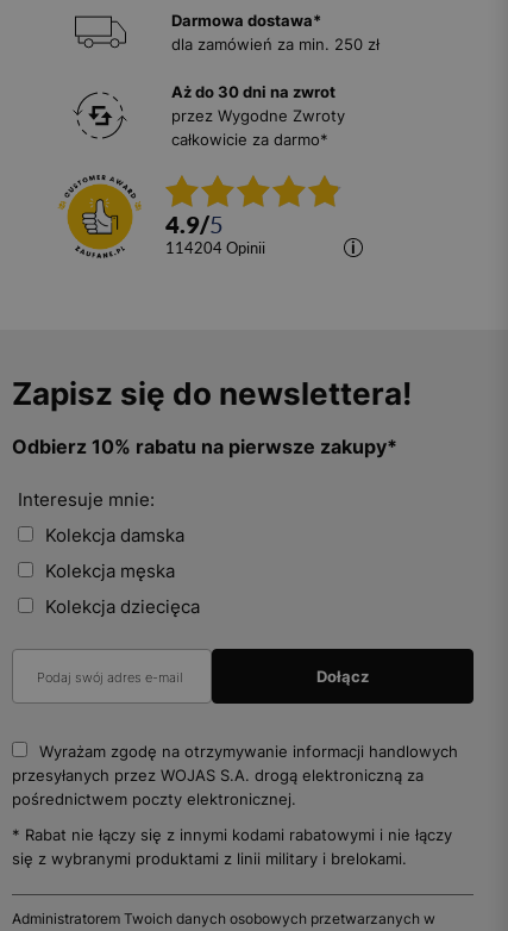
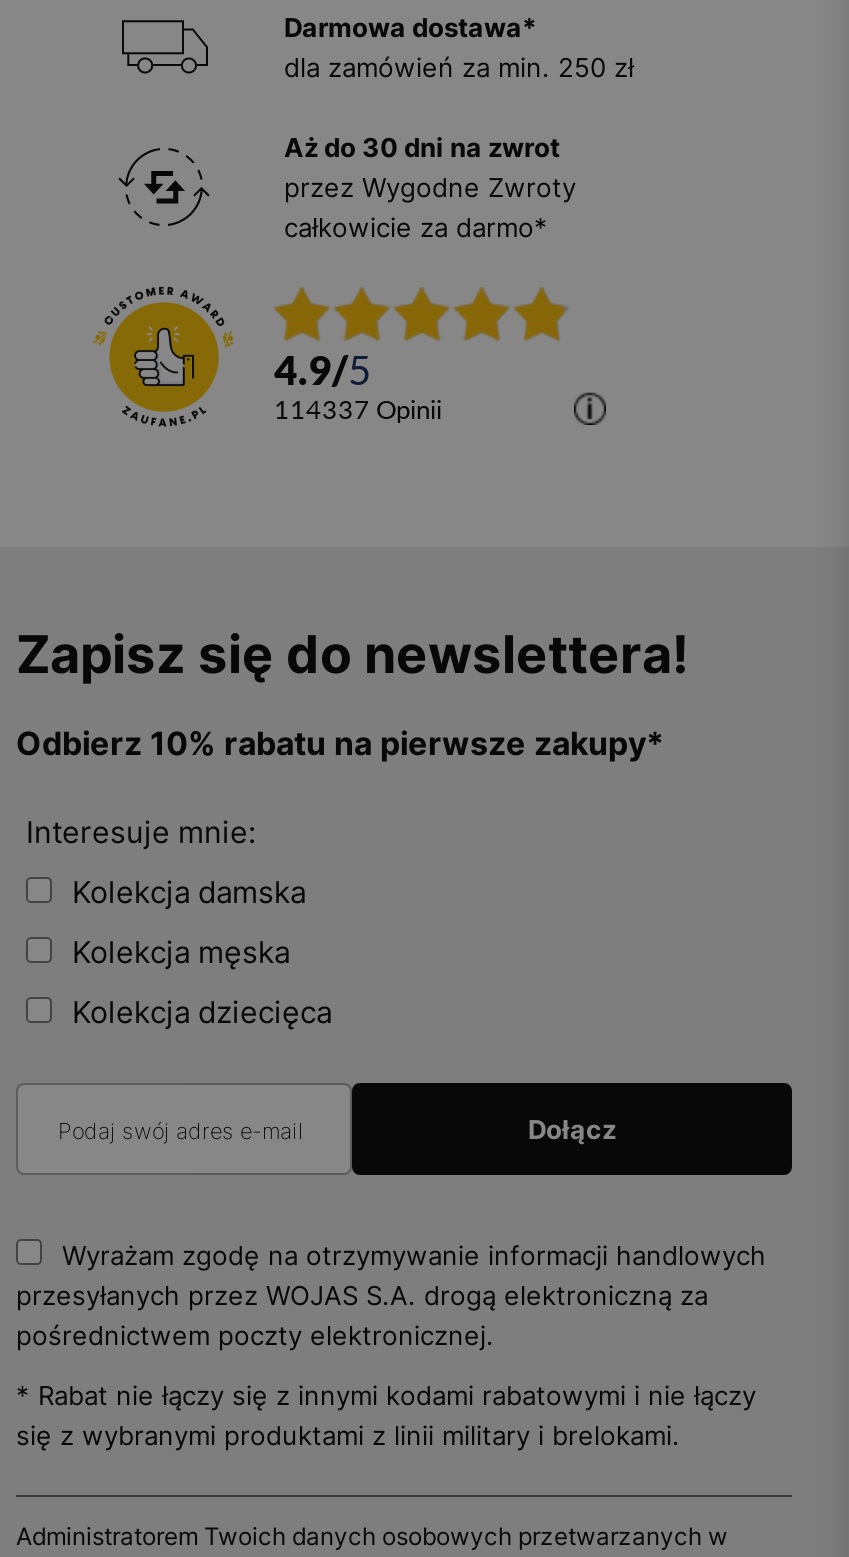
- 114204 opinii
+ 114337 opinii
